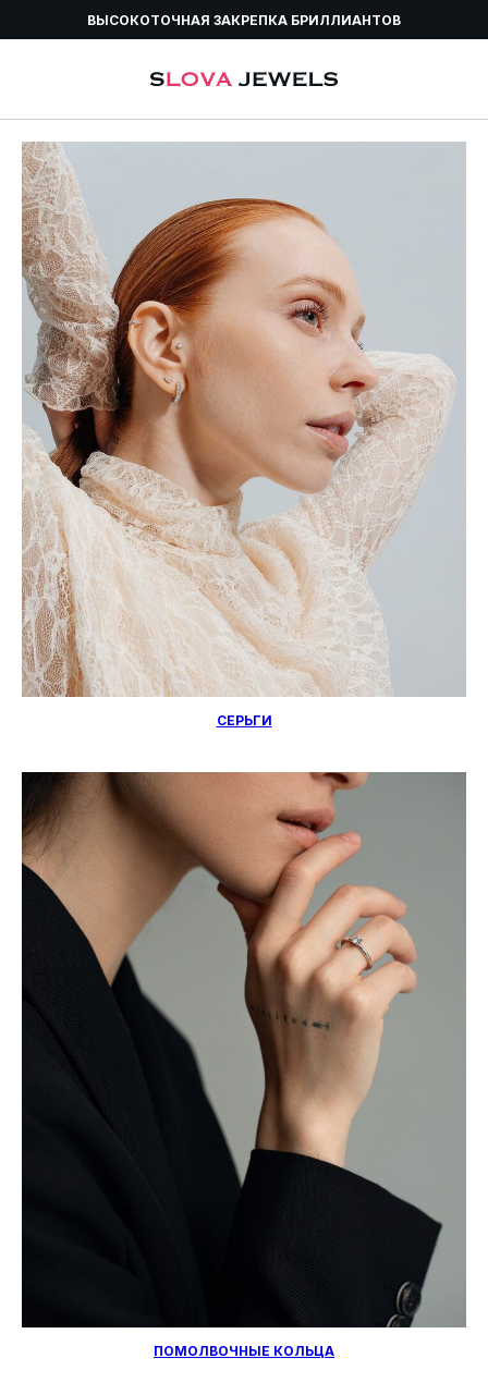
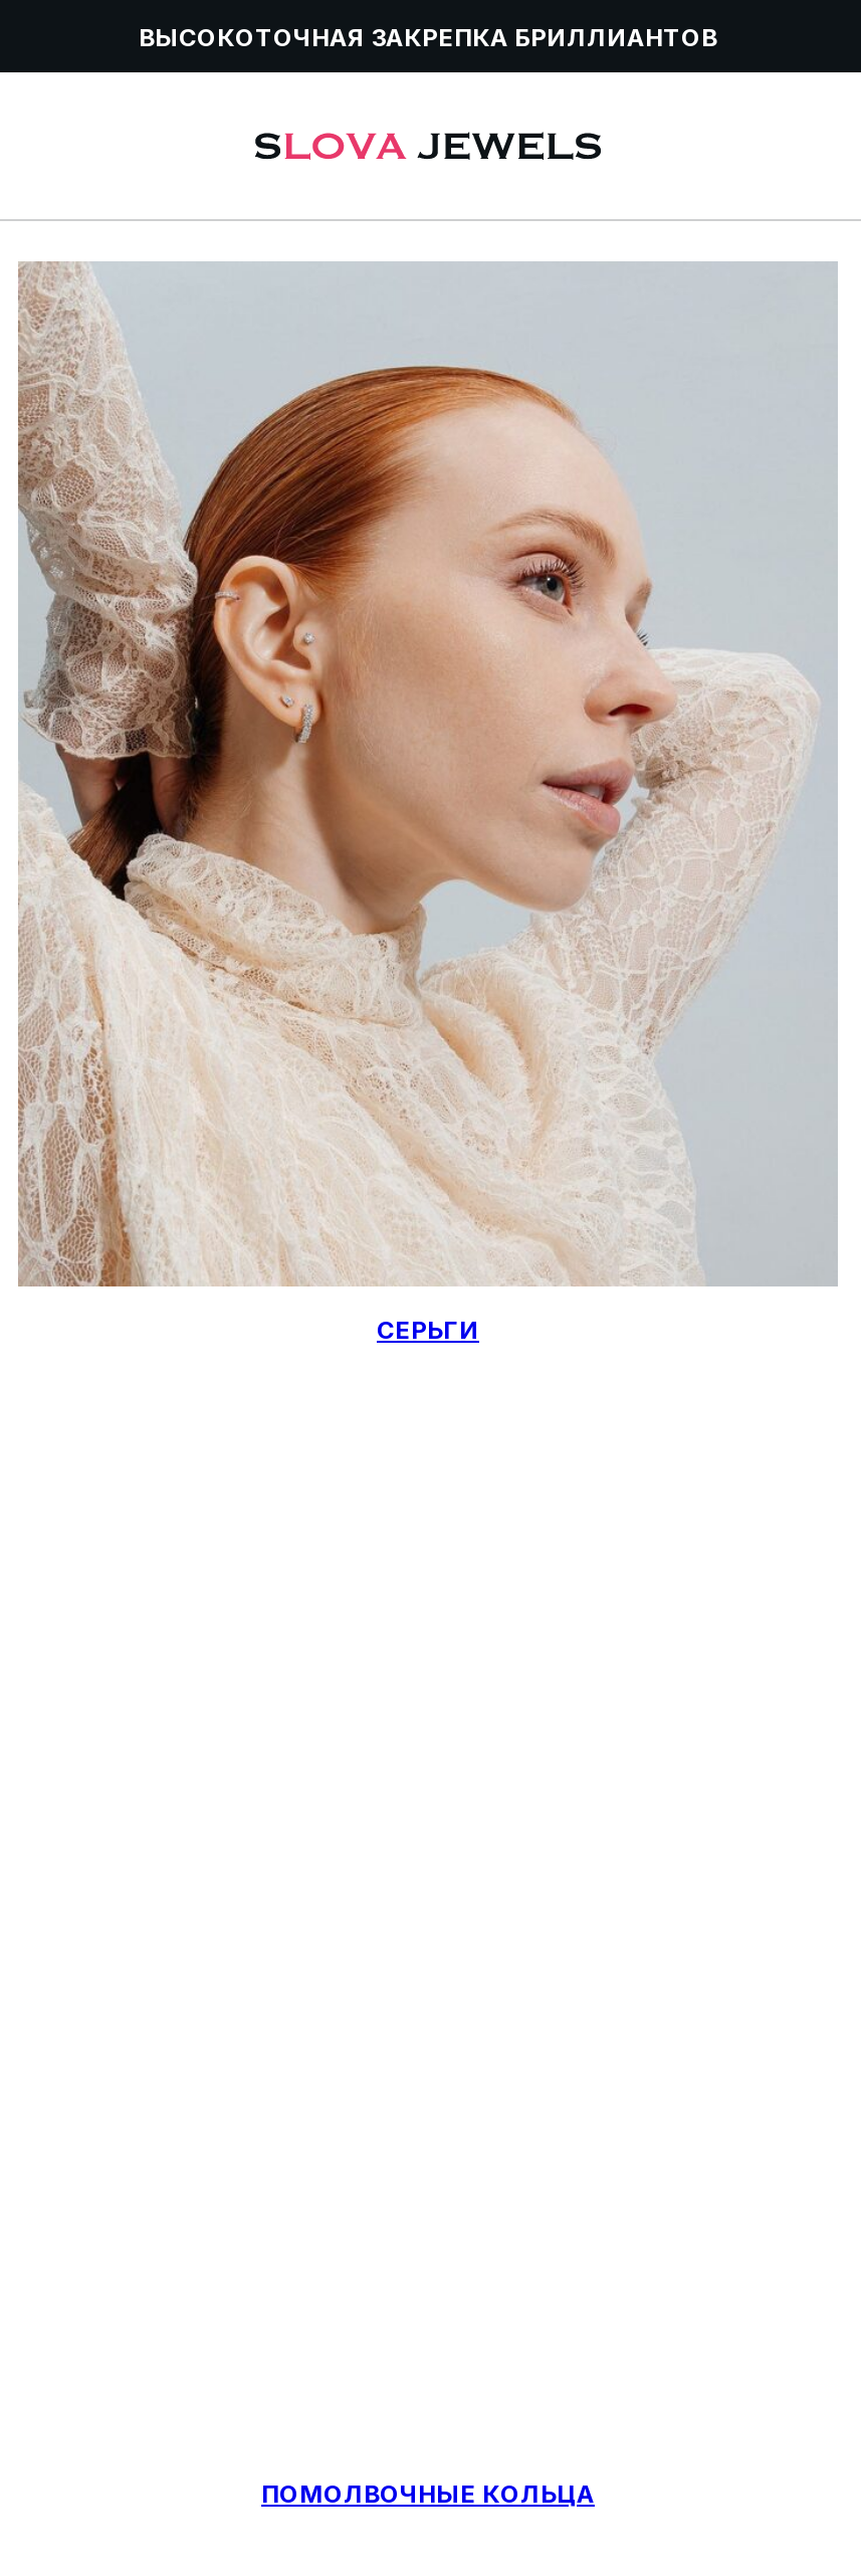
- [image]
